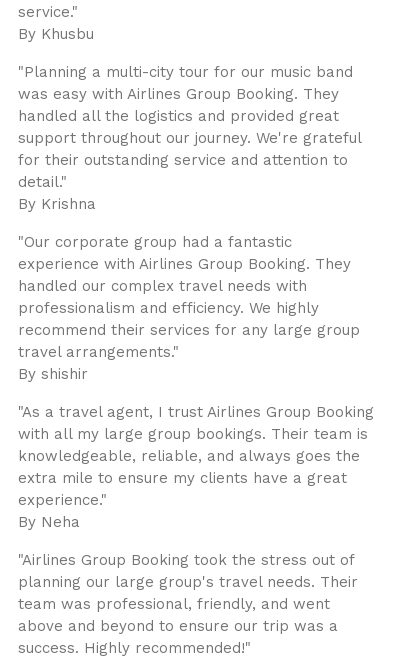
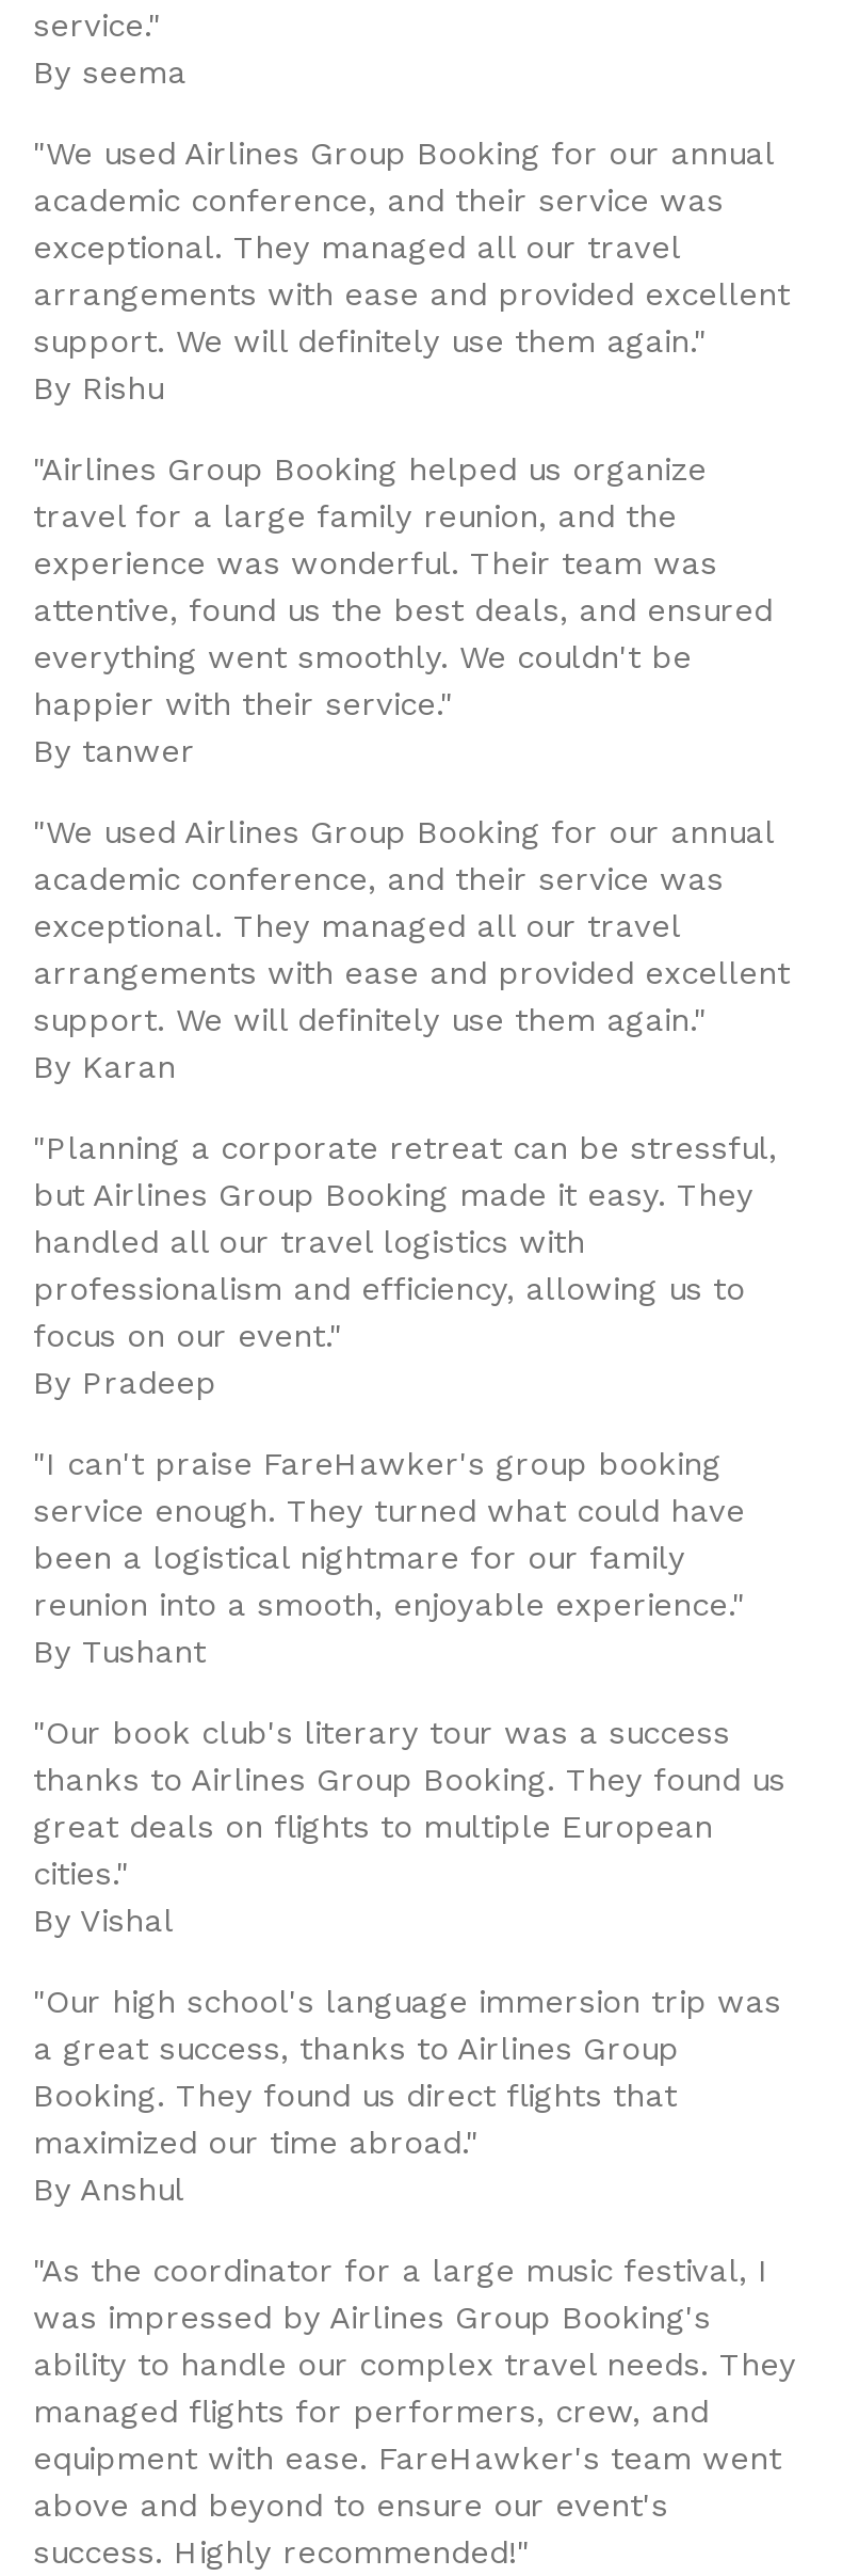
- By Khusbu
- "Planning a multi-city tour for our music band
- was easy with Airlines Group Booking. They
- handled all the logistics and provided great
- support throughout our journey. We're grateful
- for their outstanding service and attention to
- detail."
- By Krishna
- "Our corporate group had a fantastic
- experience with Airlines Group Booking. They
- handled our complex travel needs with
- professionalism and efficiency. We highly
- recommend their services for any large group
- travel arrangements."
- By shishir
- "As a travel agent, I trust Airlines Group Booking
- with all my large group bookings. Their team is
- knowledgeable, reliable, and always goes the
- extra mile to ensure my clients have a great
- experience."
- By Neha
- "Airlines Group Booking took the stress out of
- planning our large group's travel needs. Their
- team was professional, friendly, and went
- above and beyond to ensure our trip was a
+ By seema
+ "We used Airlines Group Booking for our annual
+ academic conference, and their service was
+ exceptional. They managed all our travel
+ arrangements with ease and provided excellent
+ support. We will definitely use them again."
+ By Rishu
+ "Airlines Group Booking helped us organize
+ travel for a large family reunion, and the
+ experience was wonderful. Their team was
+ attentive, found us the best deals, and ensured
+ everything went smoothly. We couldn't be
+ happier with their service."
+ By tanwer
+ "We used Airlines Group Booking for our annual
+ academic conference, and their service was
+ exceptional. They managed all our travel
+ arrangements with ease and provided excellent
+ support. We will definitely use them again."
+ By Karan
+ "Planning a corporate retreat can be stressful,
+ but Airlines Group Booking made it easy. They
+ handled all our travel logistics with
+ professionalism and efficiency, allowing us to
+ focus on our event."
+ By Pradeep
+ "I can't praise FareHawker's group booking
+ service enough. They turned what could have
+ been a logistical nightmare for our family
+ reunion into a smooth, enjoyable experience."
+ By Tushant
+ "Our book club's literary tour was a success
+ thanks to Airlines Group Booking. They found us
+ great deals on flights to multiple European
+ cities."
+ By Vishal
+ "Our high school's language immersion trip was
+ a great success, thanks to Airlines Group
+ Booking. They found us direct flights that
+ maximized our time abroad."
+ By Anshul
+ "As the coordinator for a large music festival, I
+ was impressed by Airlines Group Booking's
+ ability to handle our complex travel needs. They
+ managed flights for performers, crew, and
+ equipment with ease. FareHawker's team went
+ above and beyond to ensure our event's
